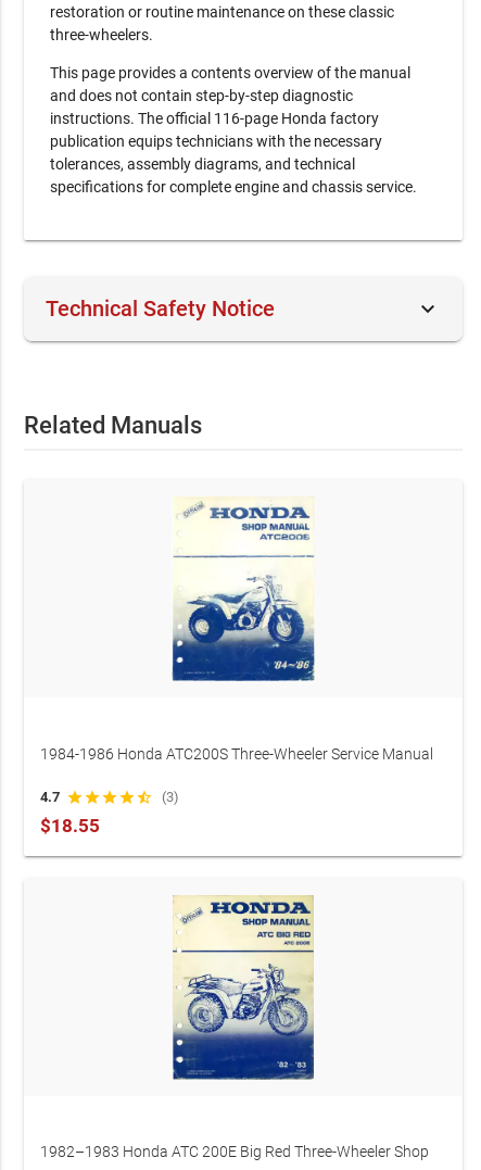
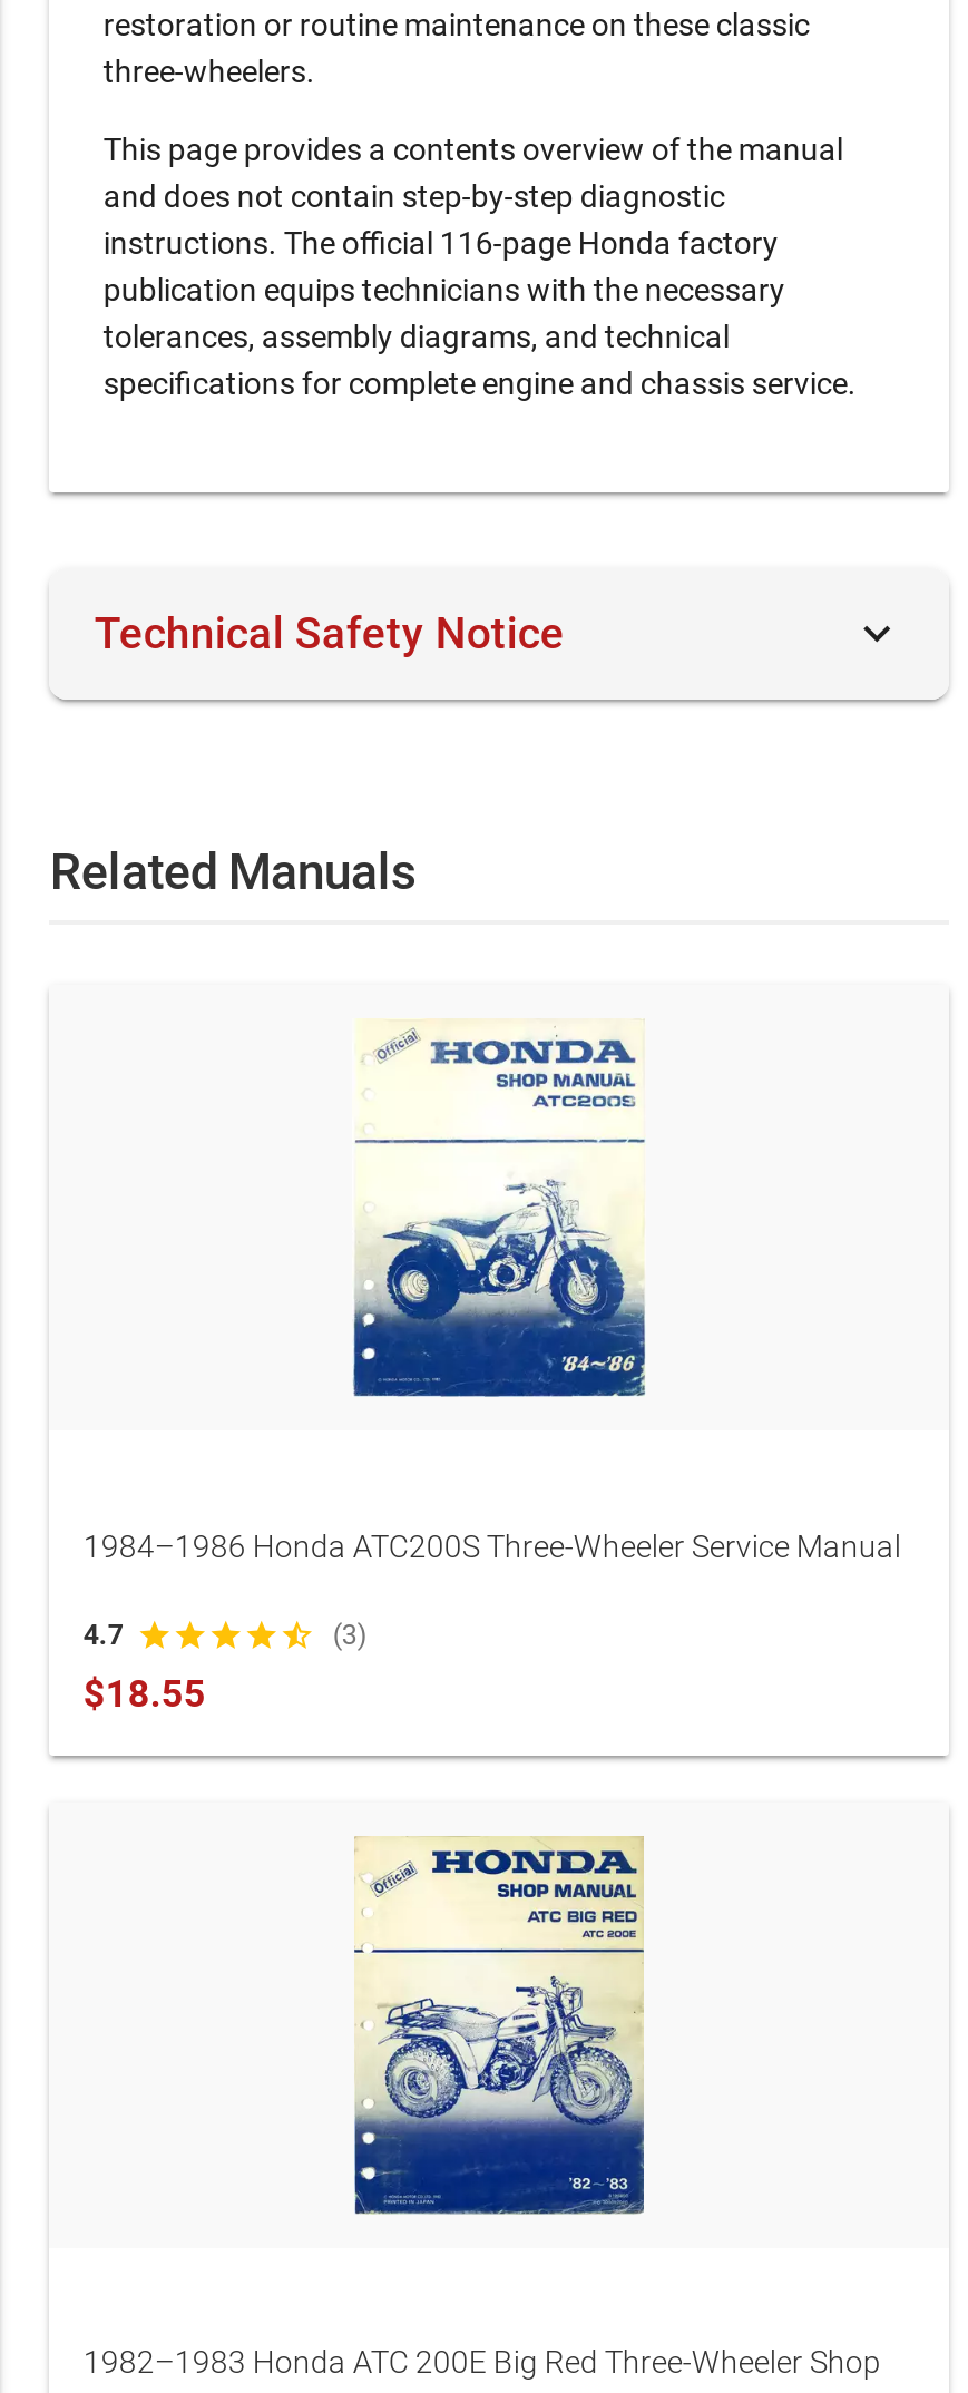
- 1984-1986 Honda ATC200S Three-Wheeler Service Manual
+ 1984–1986 Honda ATC200S Three-Wheeler Service Manual
